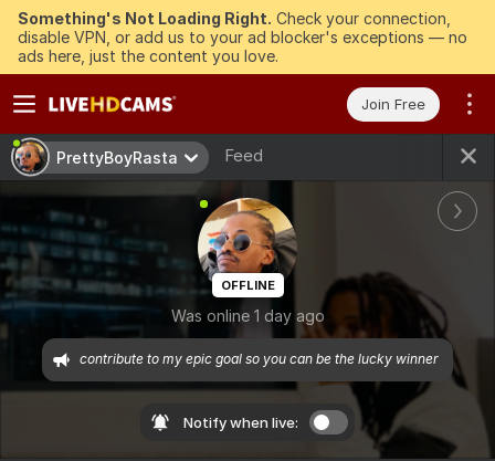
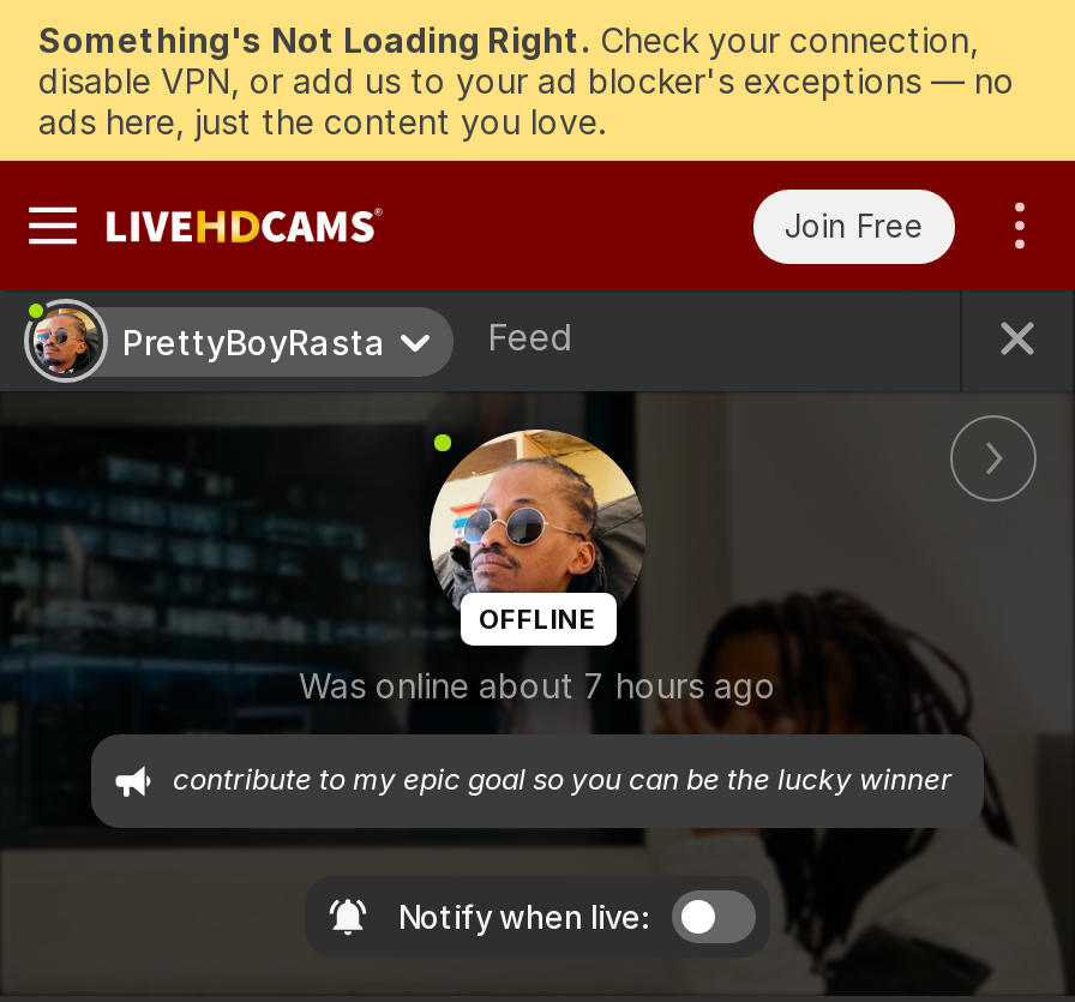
- Was online 1 day ago
+ Was online about 7 hours ago
